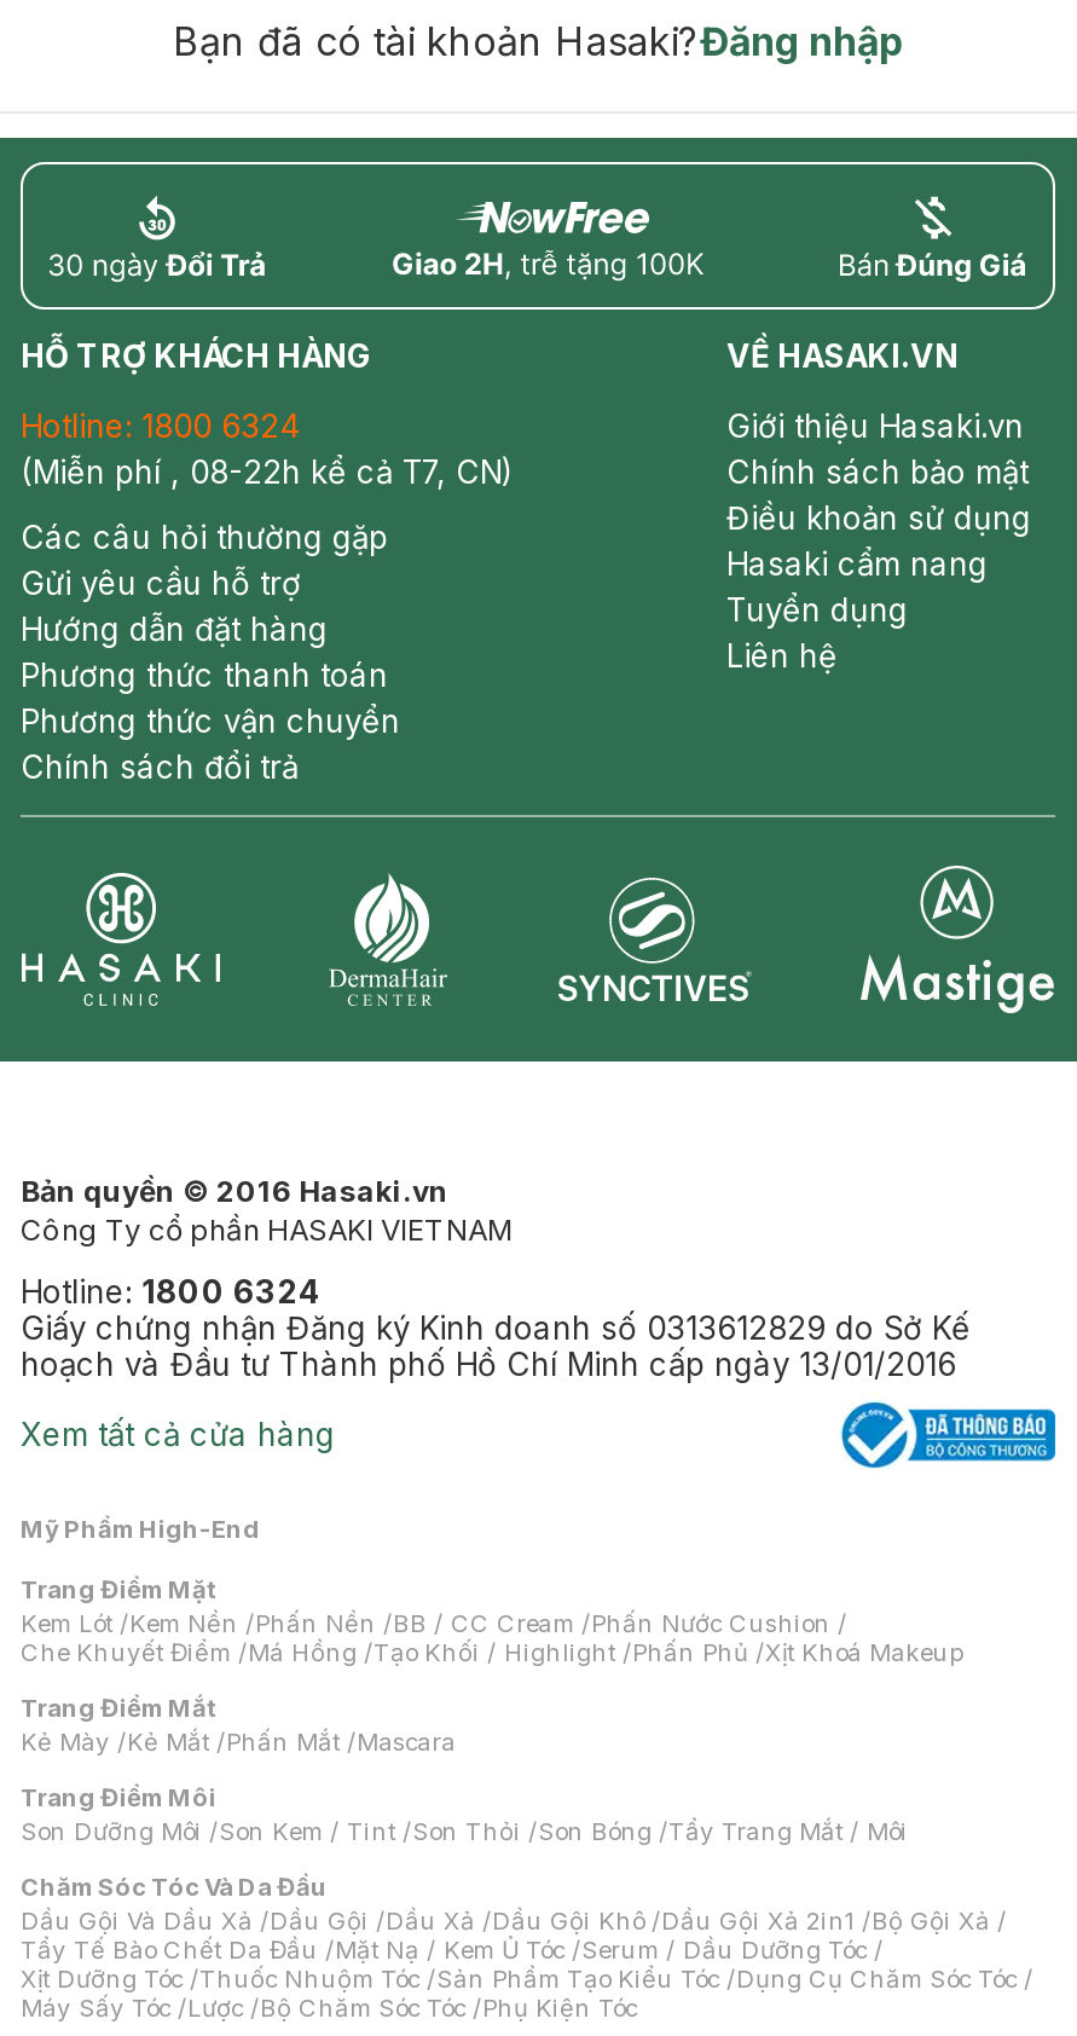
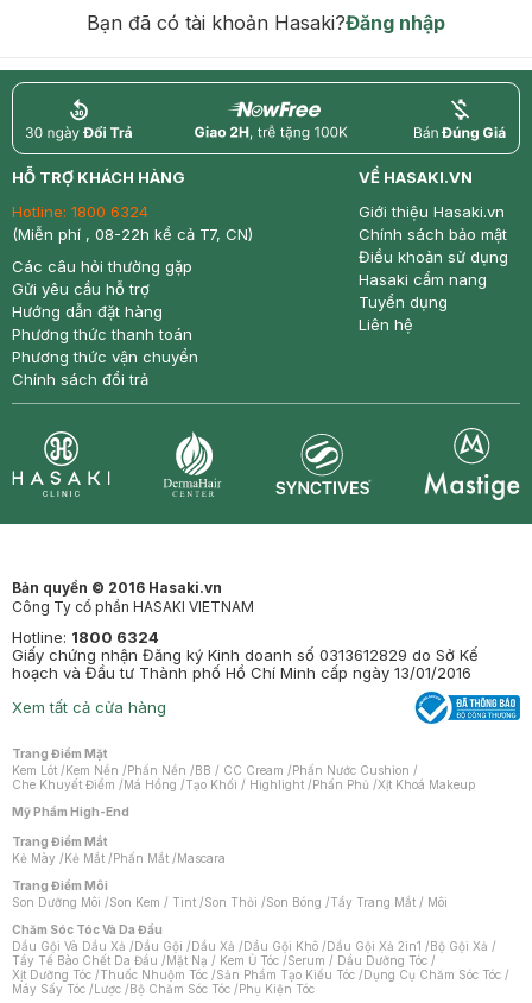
moved down: Mỹ Phẩm High-End

moved up: Trang Điểm Mặt | Kem Lót /Kem Nền /Phấn Nền /BB / CC Cream /Phấn Nước Cushion / | Che Khuyết Điểm /Má Hồng /Tạo Khối / Highlight /Phấn Phủ /Xịt Khoá Makeup
